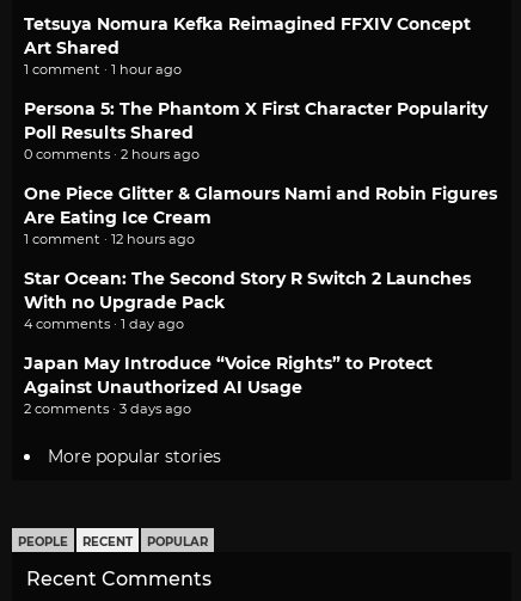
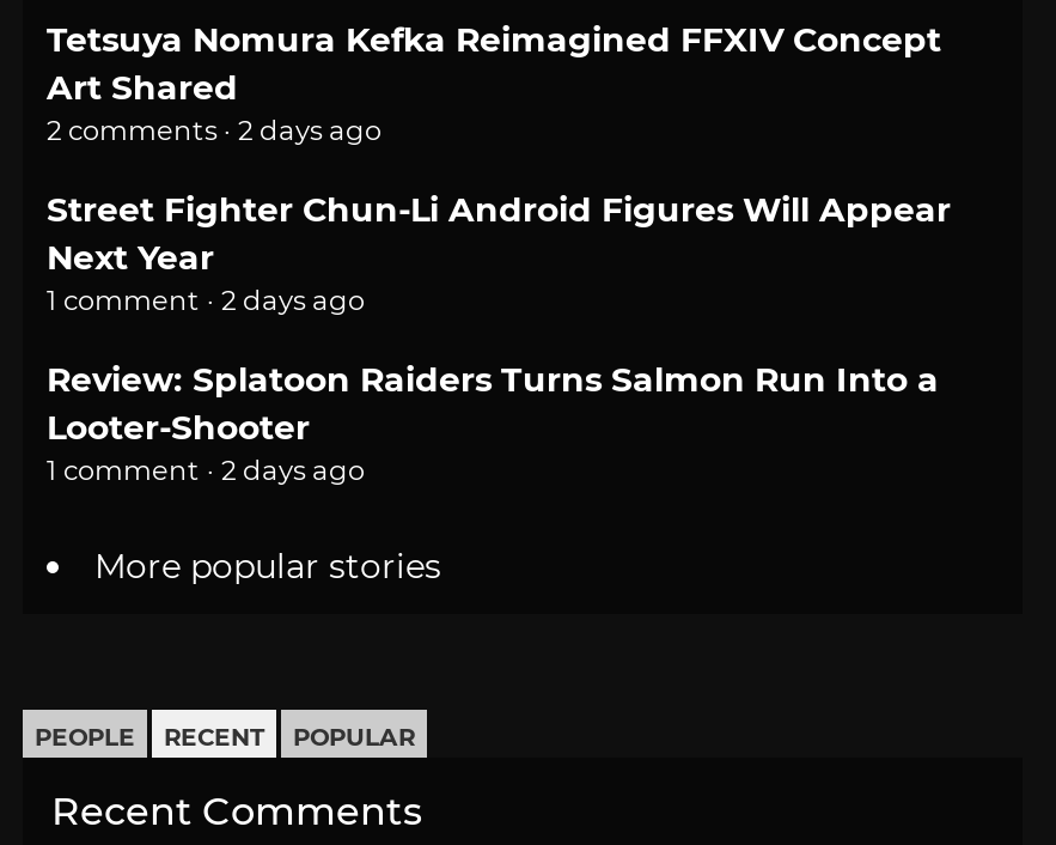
- 1 comment · 1 hour ago
- Persona 5: The Phantom X First Character Popularity
- Poll Results Shared
- 0 comments · 2 hours ago
- One Piece Glitter & Glamours Nami and Robin Figures
- Are Eating Ice Cream
- 1 comment · 12 hours ago
- Star Ocean: The Second Story R Switch 2 Launches
- With no Upgrade Pack
- 4 comments · 1 day ago
- Japan May Introduce “Voice Rights” to Protect
- Against Unauthorized AI Usage
- 2 comments · 3 days ago
+ 2 comments · 2 days ago
+ Street Fighter Chun-Li Android Figures Will Appear
+ Next Year
+ 1 comment · 2 days ago
+ Review: Splatoon Raiders Turns Salmon Run Into a
+ Looter-Shooter
+ 1 comment · 2 days ago
